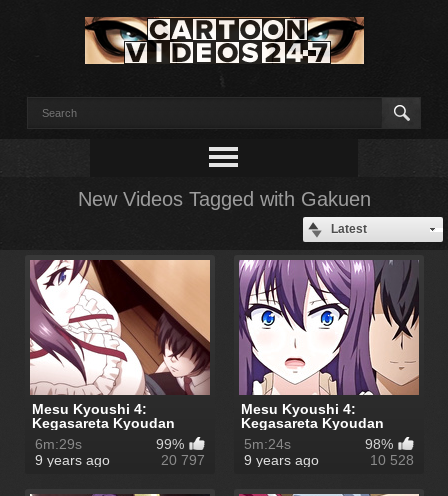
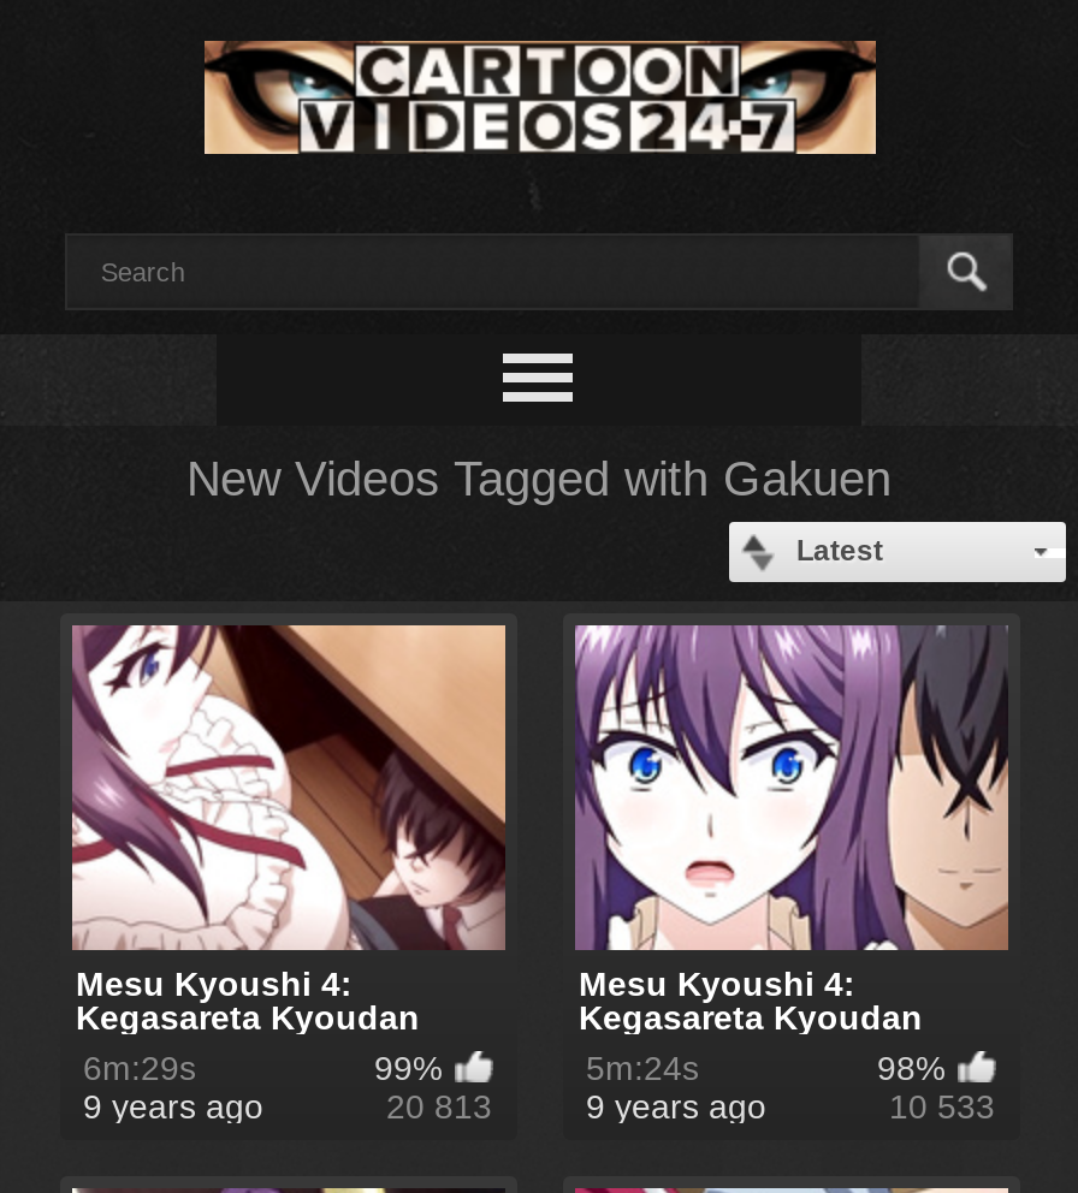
- 20 797
+ 20 813

- 10 528
+ 10 533
